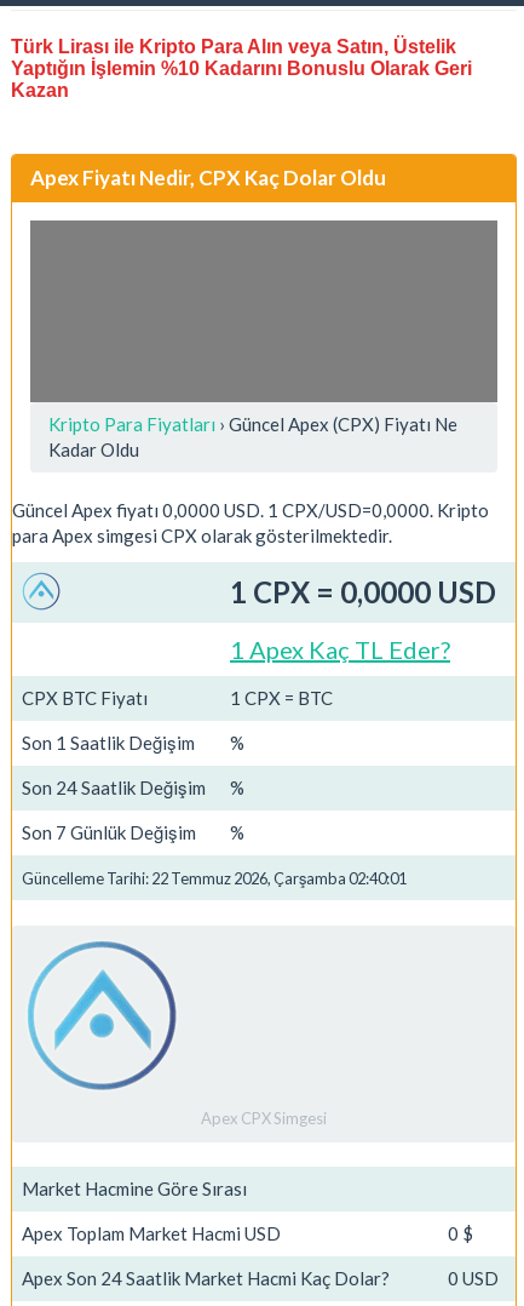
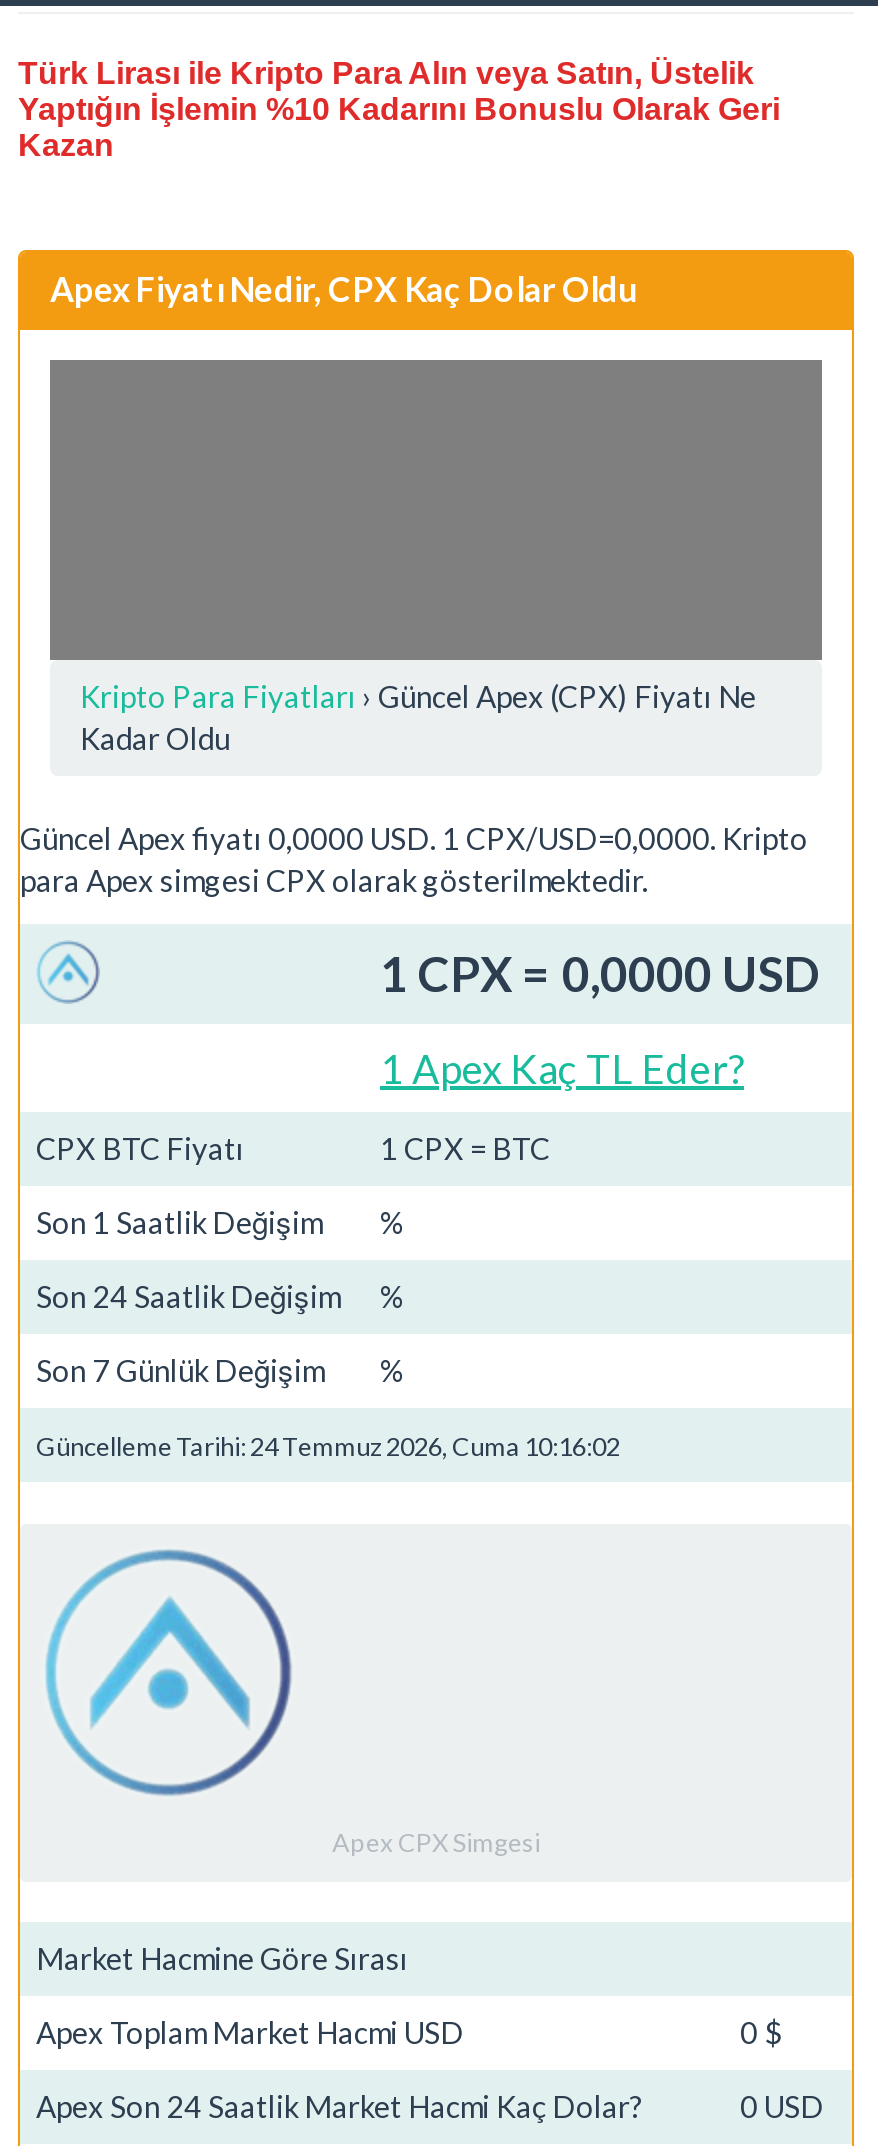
- Güncelleme Tarihi: 22 Temmuz 2026, Çarşamba 02:40:01
+ Güncelleme Tarihi: 24 Temmuz 2026, Cuma 10:16:02
